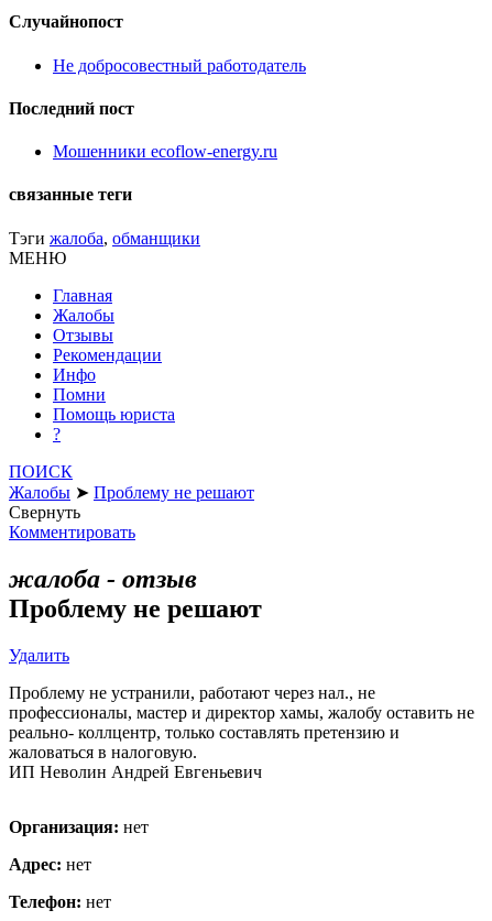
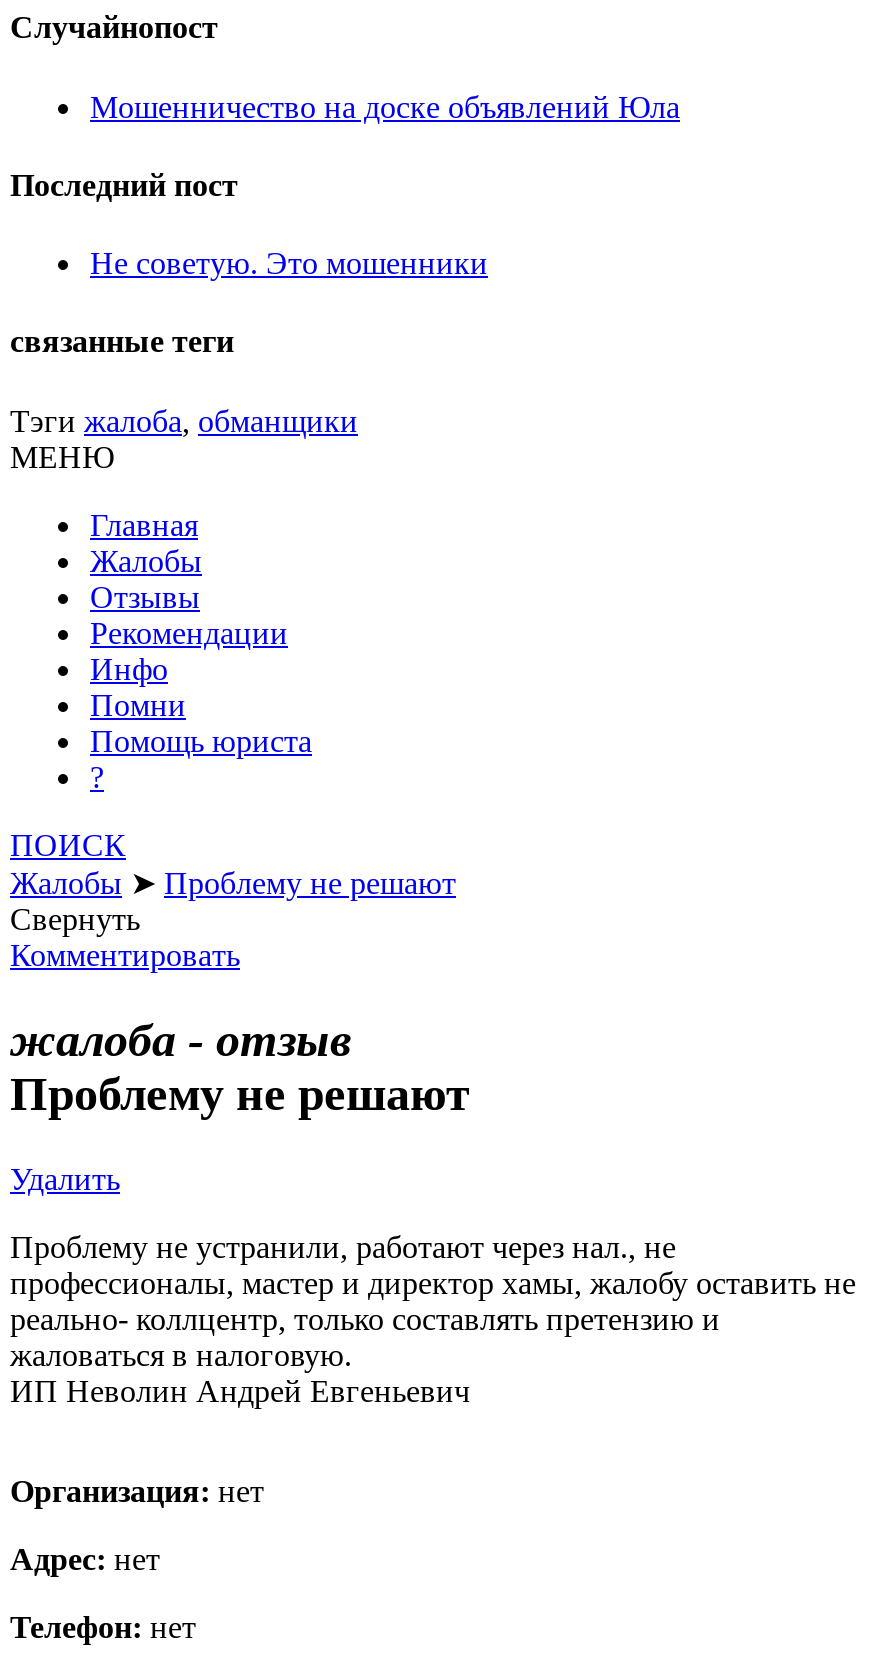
- Не добросовестный работодатель
+ Мошенничество на доске объявлений Юла

- Мошенники ecoflow-energy.ru
+ Не советую. Это мошенники
